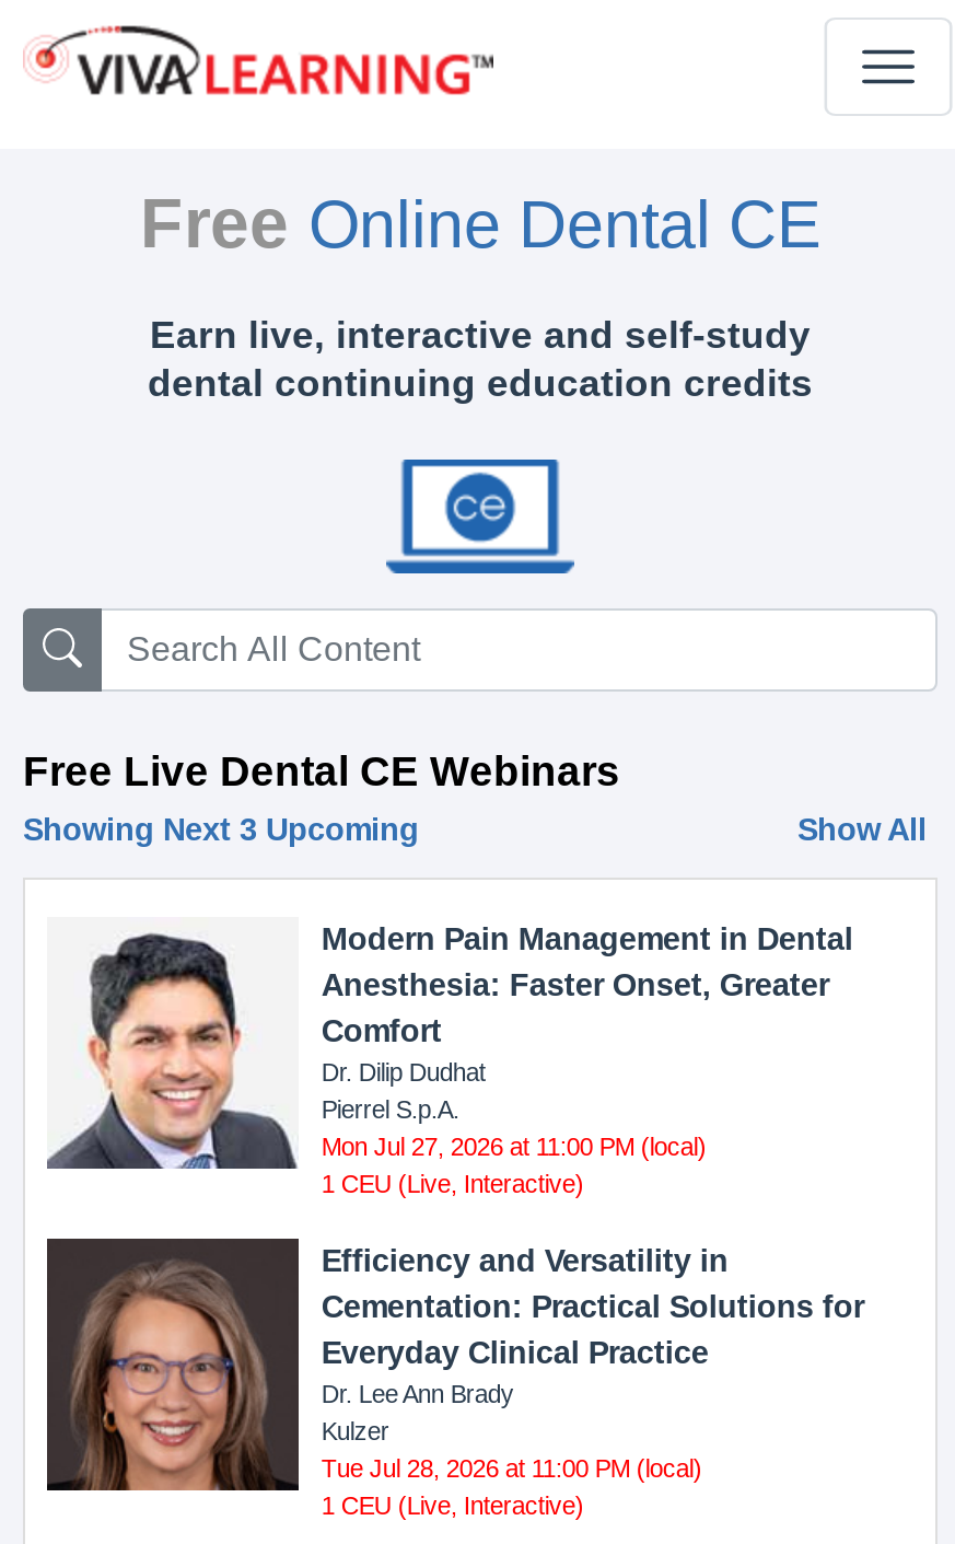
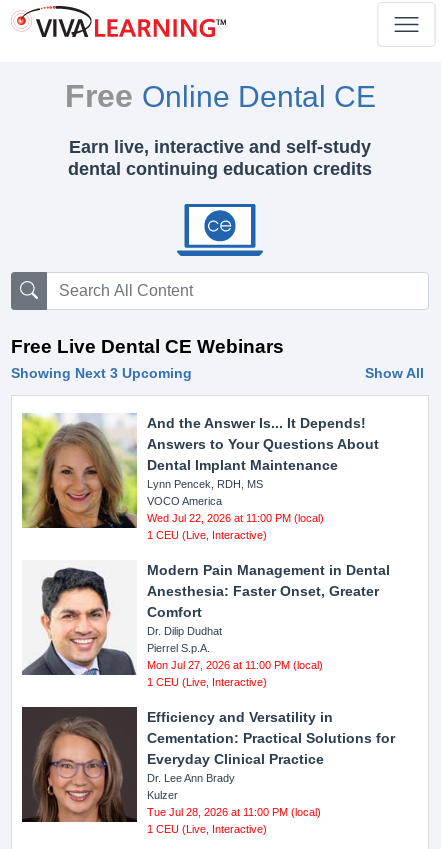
+ [image]
+ And the Answer Is... It Depends!
+ Answers to Your Questions About
+ Dental Implant Maintenance
+ Lynn Pencek, RDH, MS
+ VOCO America
+ Wed Jul 22, 2026 at 11:00 PM (local)
+ 1 CEU (Live, Interactive)
